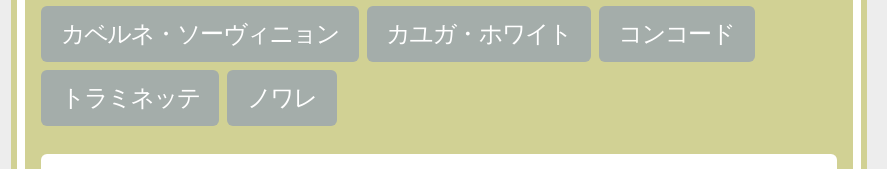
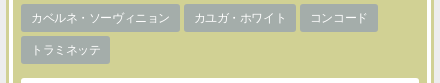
- ノワレ
